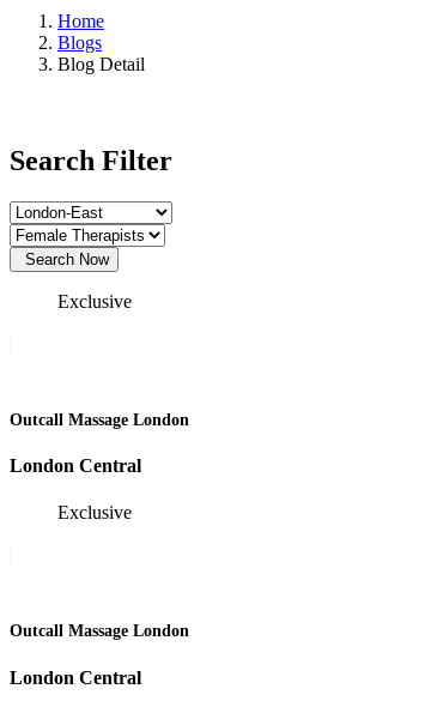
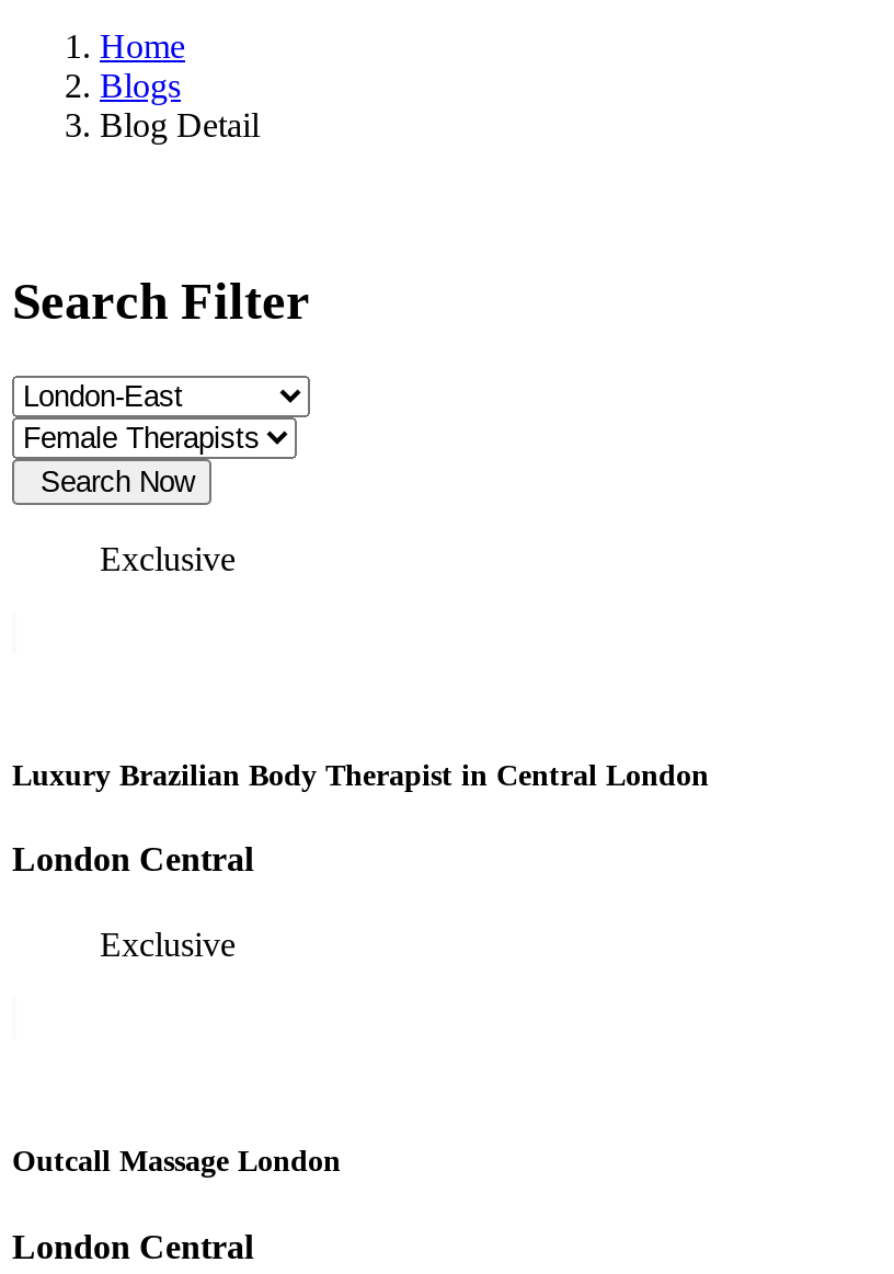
- Outcall Massage London
+ Luxury Brazilian Body Therapist in Central London
